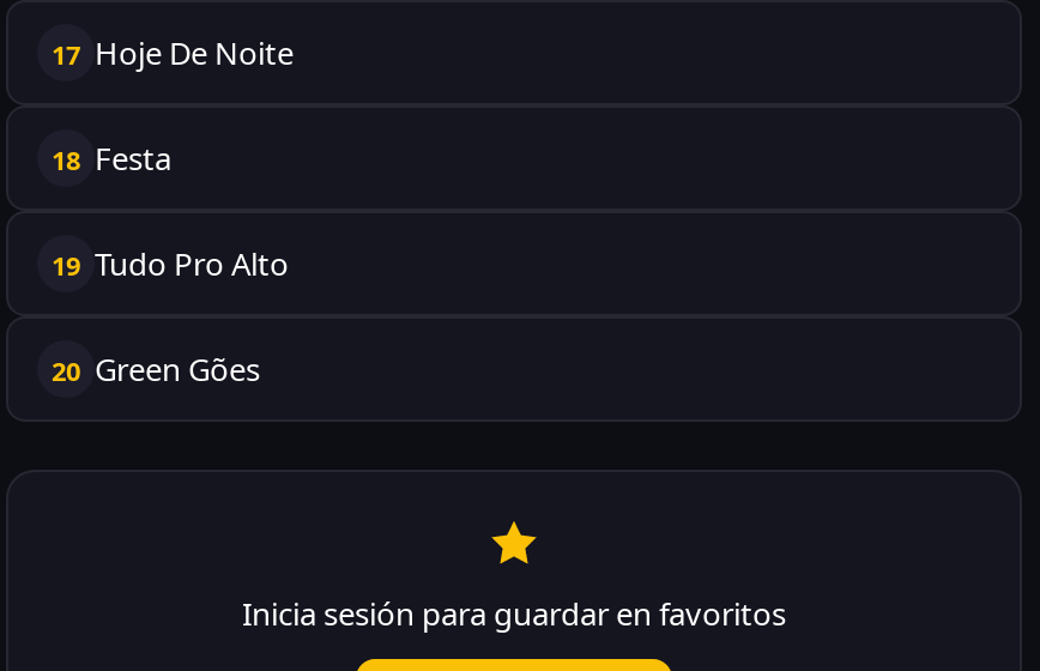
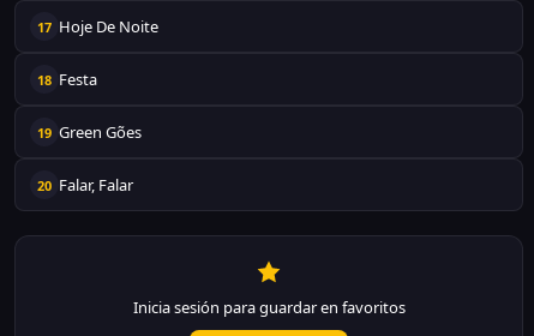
- 19 Tudo Pro Alto
+ 19 Green Gões

- 20 Green Gões
+ 20 Falar, Falar
